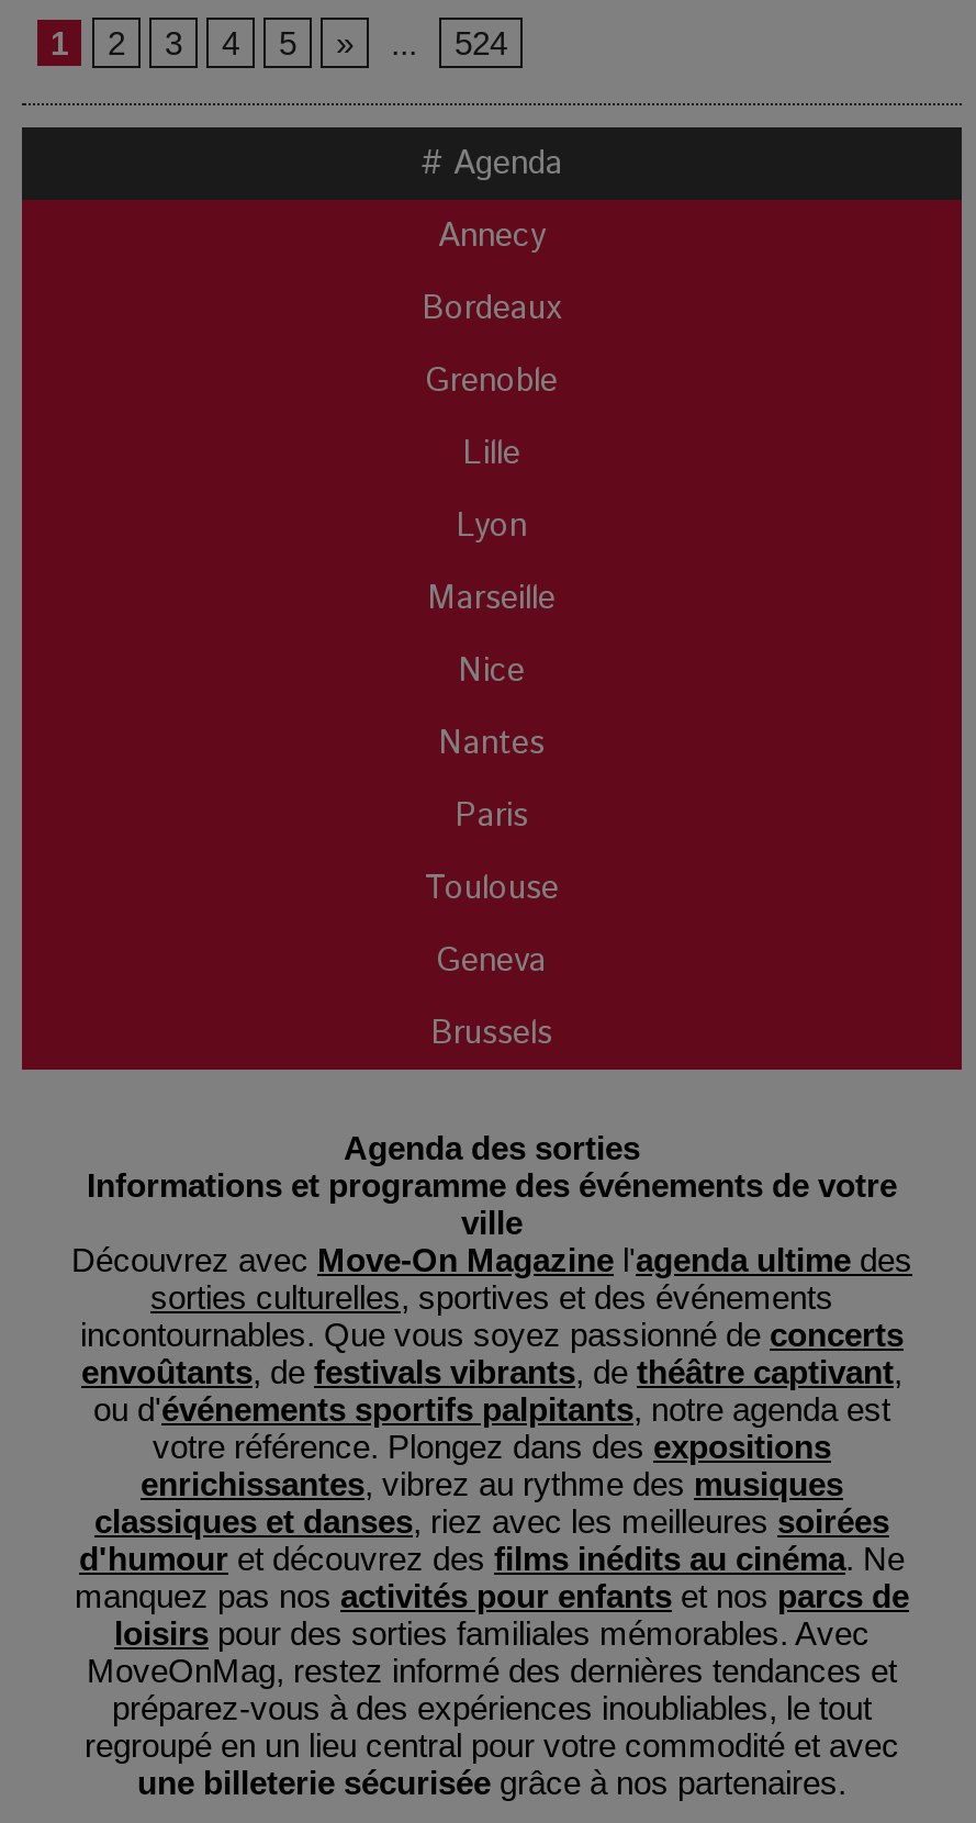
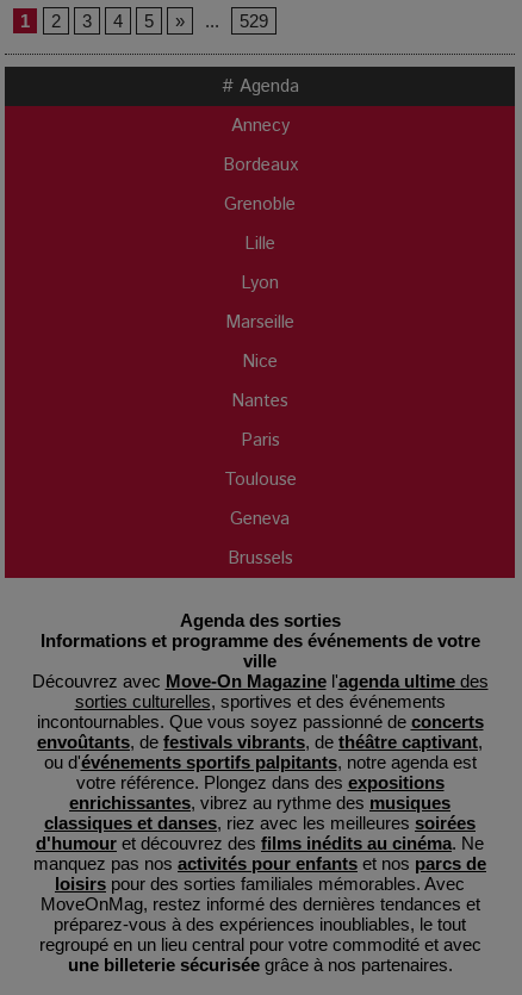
- 524
+ 529
